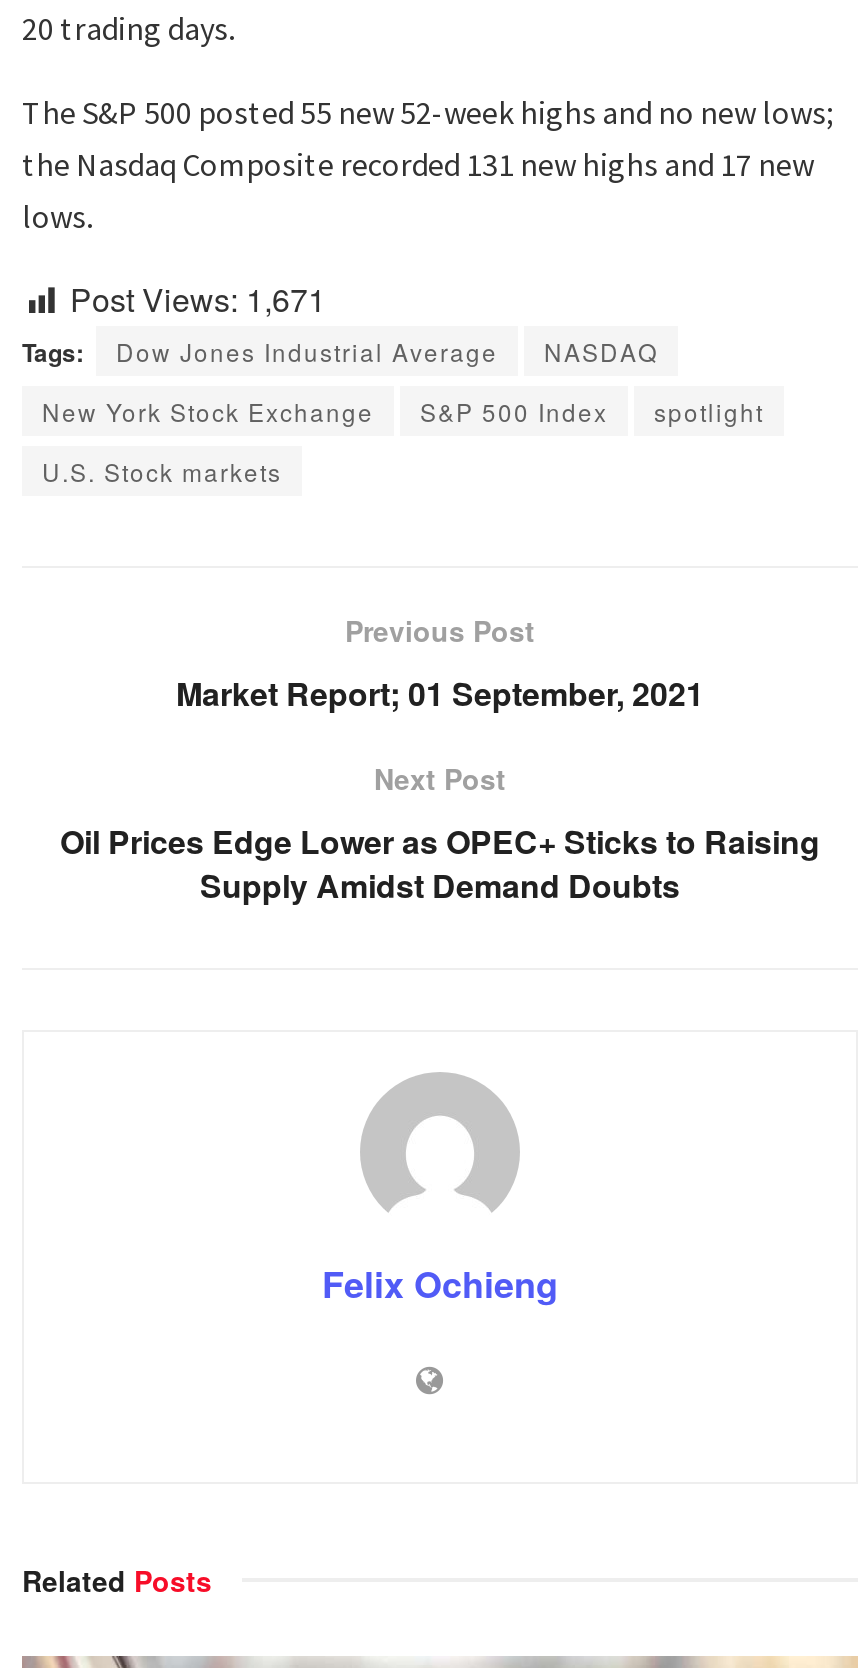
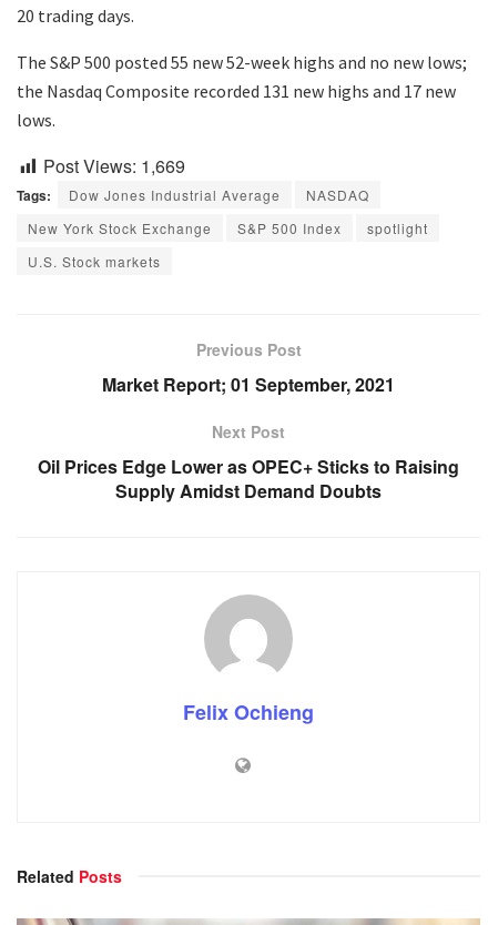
- Post Views: 1,671
+ Post Views: 1,669
